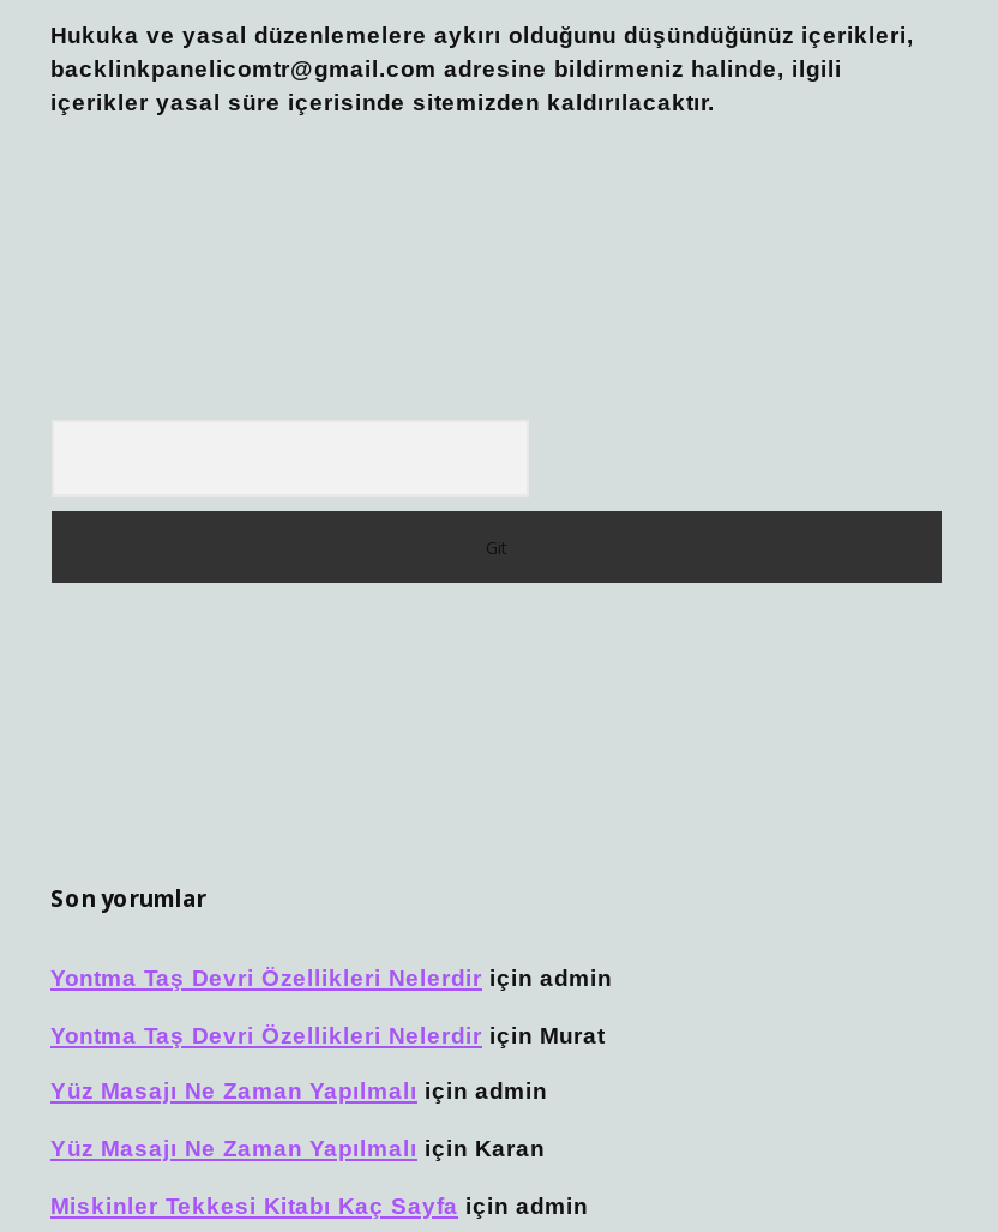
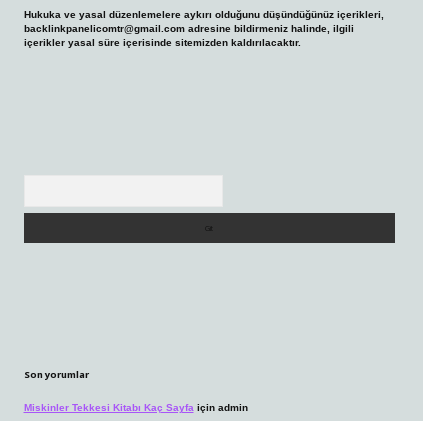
- Yontma Taş Devri Özellikleri Nelerdir için admin
- Yontma Taş Devri Özellikleri Nelerdir için Murat
- Yüz Masajı Ne Zaman Yapılmalı için admin
- Yüz Masajı Ne Zaman Yapılmalı için Karan
